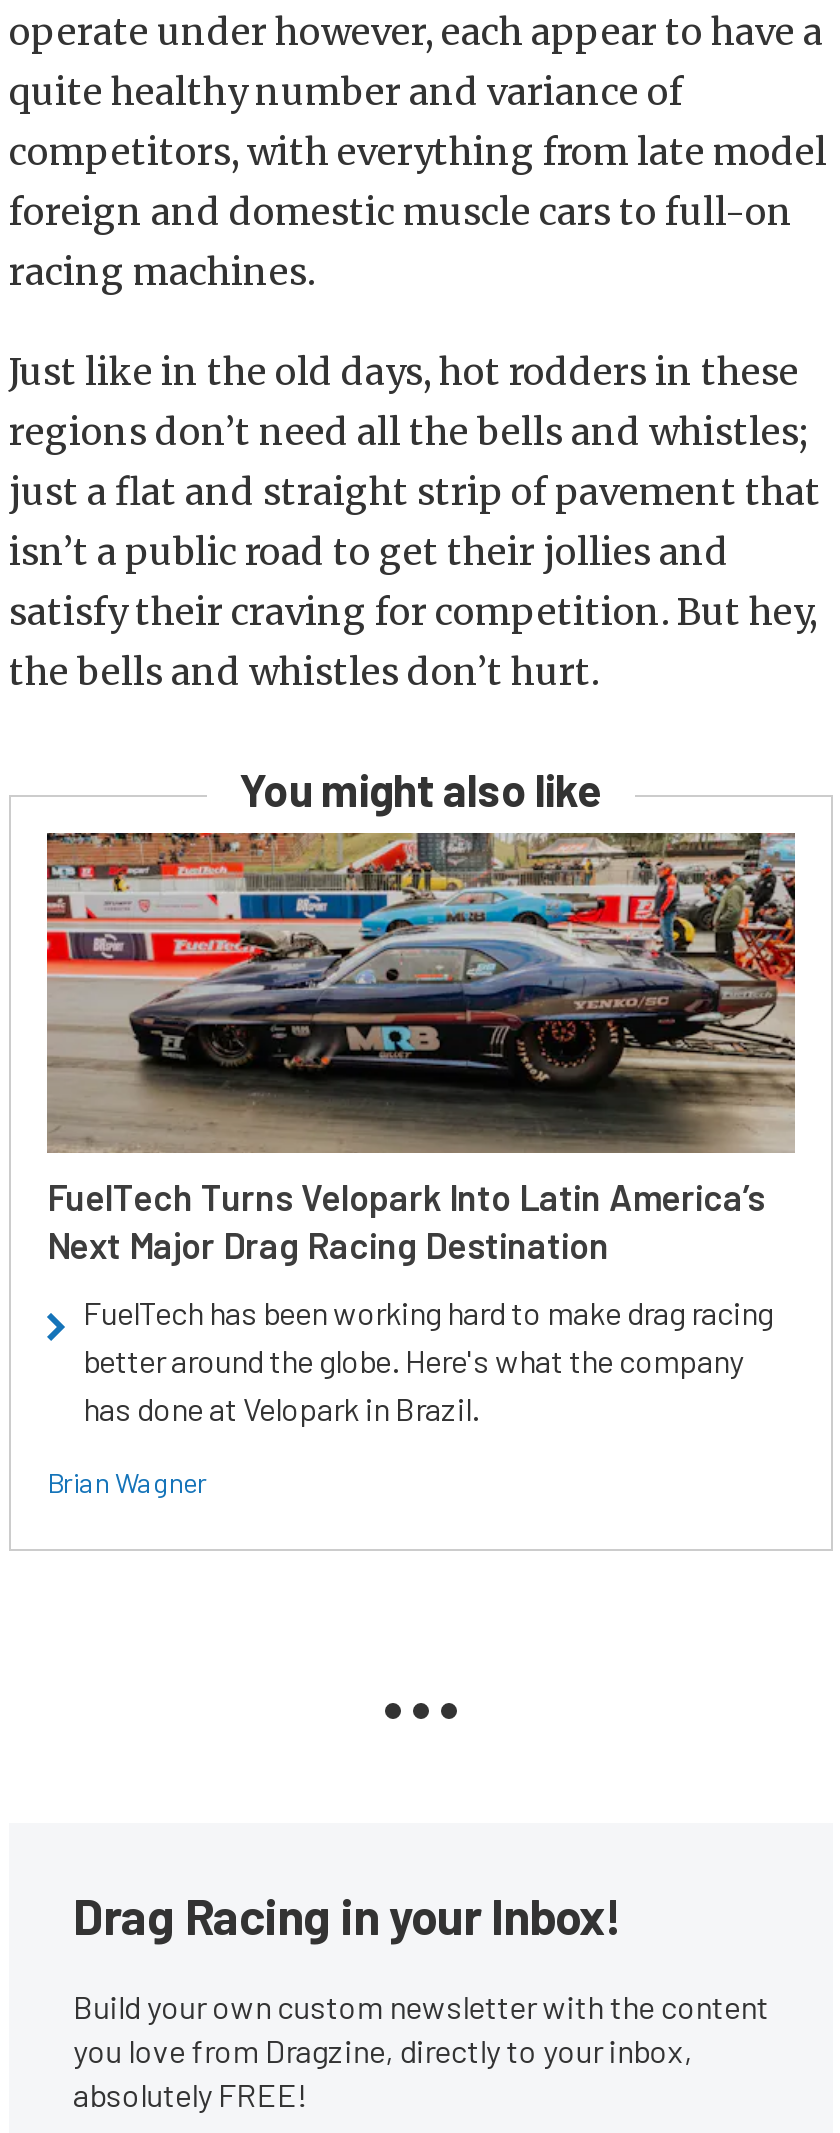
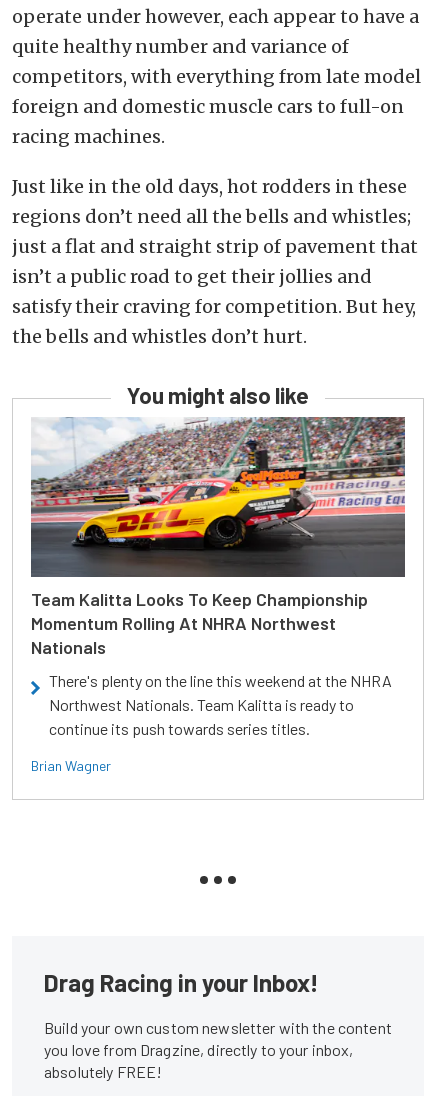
- [image]
- FuelTech Turns Velopark Into Latin America’s
- Next Major Drag Racing Destination
+ [image]
+ Team Kalitta Looks To Keep Championship
+ Momentum Rolling At NHRA Northwest
+ Nationals

- FuelTech has been working hard to make drag racing
- better around the globe. Here's what the company
- has done at Velopark in Brazil.
+ There's plenty on the line this weekend at the NHRA
+ Northwest Nationals. Team Kalitta is ready to
+ continue its push towards series titles.
